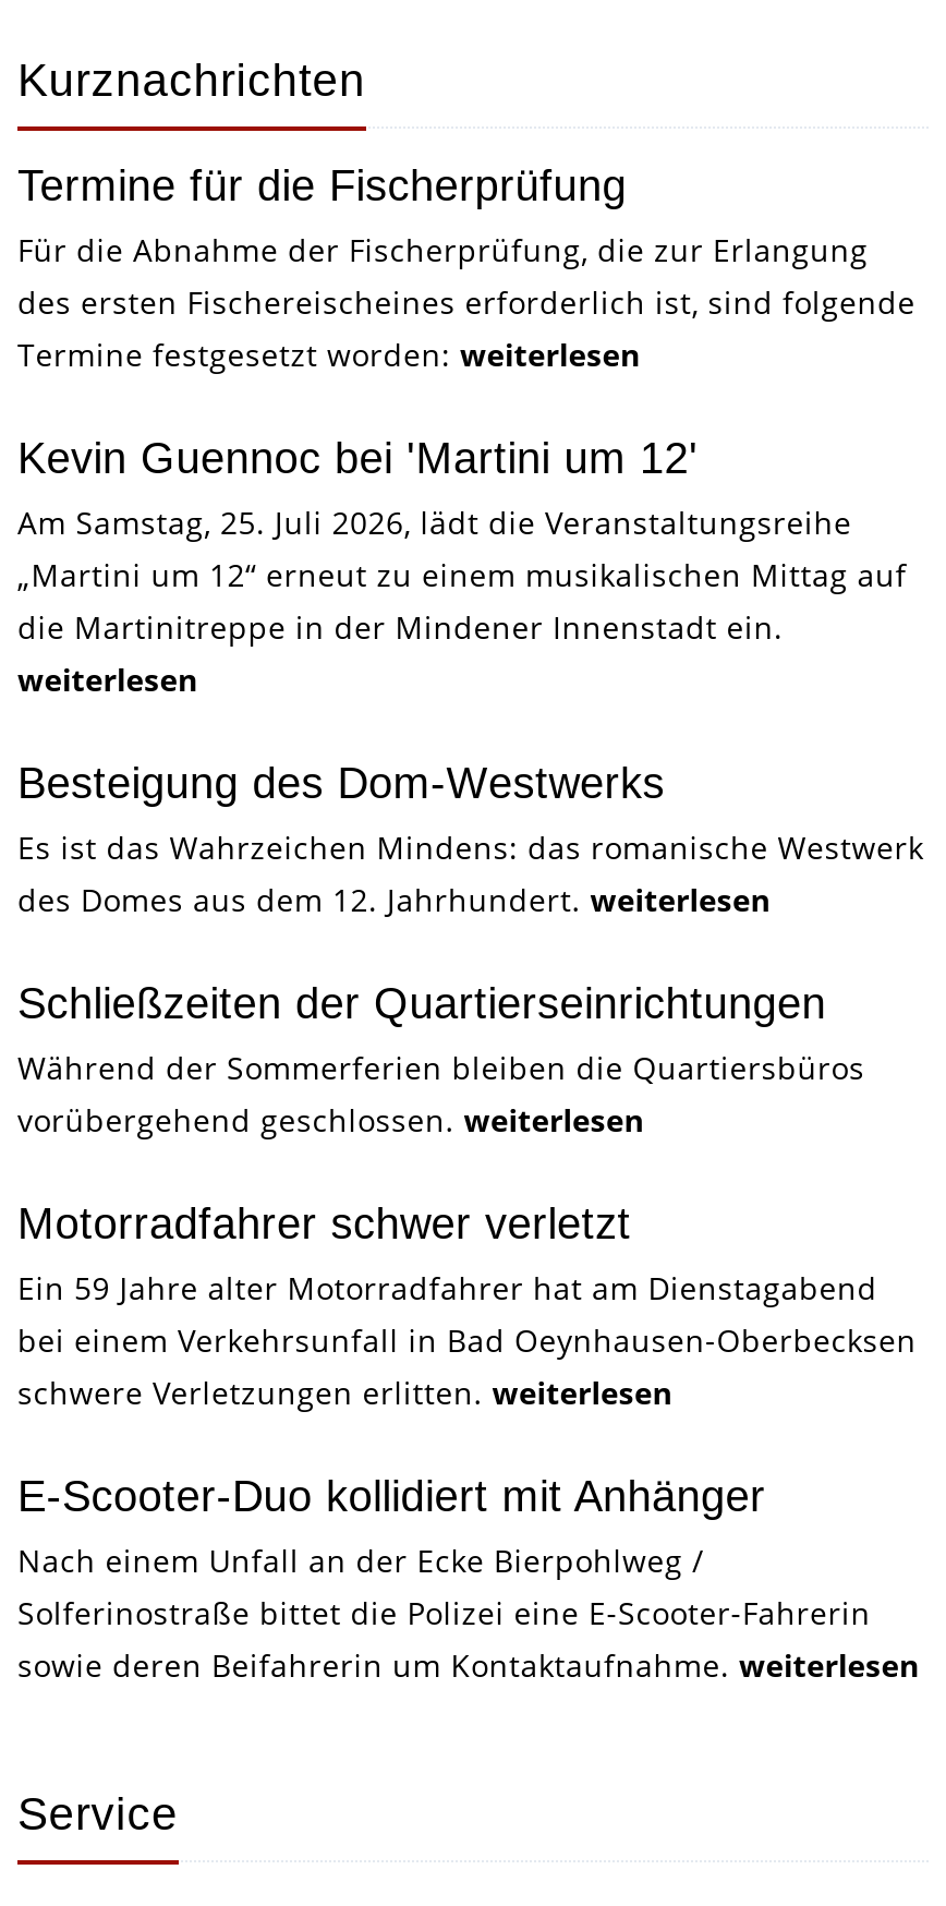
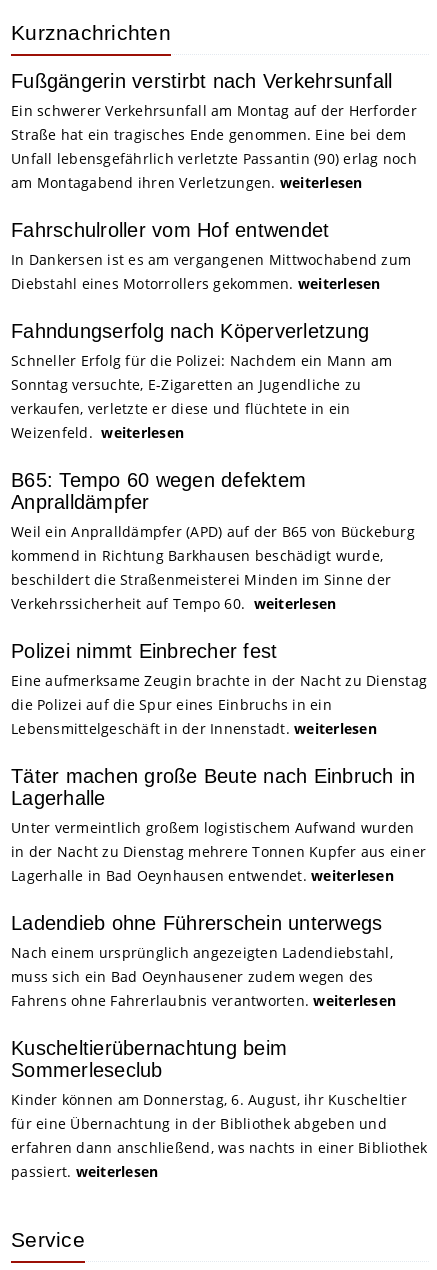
- Termine für die Fischerprüfung
- Für die Abnahme der Fischerprüfung, die zur Erlangung
- des ersten Fischereischeines erforderlich ist, sind folgende
- Termine festgesetzt worden: weiterlesen
- Kevin Guennoc bei 'Martini um 12'
- Am Samstag, 25. Juli 2026, lädt die Veranstaltungsreihe
- „Martini um 12“ erneut zu einem musikalischen Mittag auf
- die Martinitreppe in der Mindener Innenstadt ein.
- weiterlesen
- Besteigung des Dom-Westwerks
- Es ist das Wahrzeichen Mindens: das romanische Westwerk
- des Domes aus dem 12. Jahrhundert. weiterlesen
- Schließzeiten der Quartierseinrichtungen
- Während der Sommerferien bleiben die Quartiersbüros
- vorübergehend geschlossen. weiterlesen
- Motorradfahrer schwer verletzt
- Ein 59 Jahre alter Motorradfahrer hat am Dienstagabend
- bei einem Verkehrsunfall in Bad Oeynhausen-Oberbecksen
- schwere Verletzungen erlitten. weiterlesen
- E-Scooter-Duo kollidiert mit Anhänger
- Nach einem Unfall an der Ecke Bierpohlweg /
- Solferinostraße bittet die Polizei eine E-Scooter-Fahrerin
- sowie deren Beifahrerin um Kontaktaufnahme. weiterlesen
+ Fußgängerin verstirbt nach Verkehrsunfall
+ Ein schwerer Verkehrsunfall am Montag auf der Herforder
+ Straße hat ein tragisches Ende genommen. Eine bei dem
+ Unfall lebensgefährlich verletzte Passantin (90) erlag noch
+ am Montagabend ihren Verletzungen. weiterlesen
+ Fahrschulroller vom Hof entwendet
+ In Dankersen ist es am vergangenen Mittwochabend zum
+ Diebstahl eines Motorrollers gekommen. weiterlesen
+ Fahndungserfolg nach Köperverletzung
+ Schneller Erfolg für die Polizei: Nachdem ein Mann am
+ Sonntag versuchte, E-Zigaretten an Jugendliche zu
+ verkaufen, verletzte er diese und flüchtete in ein
+ Weizenfeld. weiterlesen
+ B65: Tempo 60 wegen defektem
+ Anpralldämpfer
+ Weil ein Anpralldämpfer (APD) auf der B65 von Bückeburg
+ kommend in Richtung Barkhausen beschädigt wurde,
+ beschildert die Straßenmeisterei Minden im Sinne der
+ Verkehrssicherheit auf Tempo 60. weiterlesen
+ Polizei nimmt Einbrecher fest
+ Eine aufmerksame Zeugin brachte in der Nacht zu Dienstag
+ die Polizei auf die Spur eines Einbruchs in ein
+ Lebensmittelgeschäft in der Innenstadt. weiterlesen
+ Täter machen große Beute nach Einbruch in
+ Lagerhalle
+ Unter vermeintlich großem logistischem Aufwand wurden
+ in der Nacht zu Dienstag mehrere Tonnen Kupfer aus einer
+ Lagerhalle in Bad Oeynhausen entwendet. weiterlesen
+ Ladendieb ohne Führerschein unterwegs
+ Nach einem ursprünglich angezeigten Ladendiebstahl,
+ muss sich ein Bad Oeynhausener zudem wegen des
+ Fahrens ohne Fahrerlaubnis verantworten. weiterlesen
+ Kuscheltierübernachtung beim
+ Sommerleseclub
+ Kinder können am Donnerstag, 6. August, ihr Kuscheltier
+ für eine Übernachtung in der Bibliothek abgeben und
+ erfahren dann anschließend, was nachts in einer Bibliothek
+ passiert. weiterlesen
